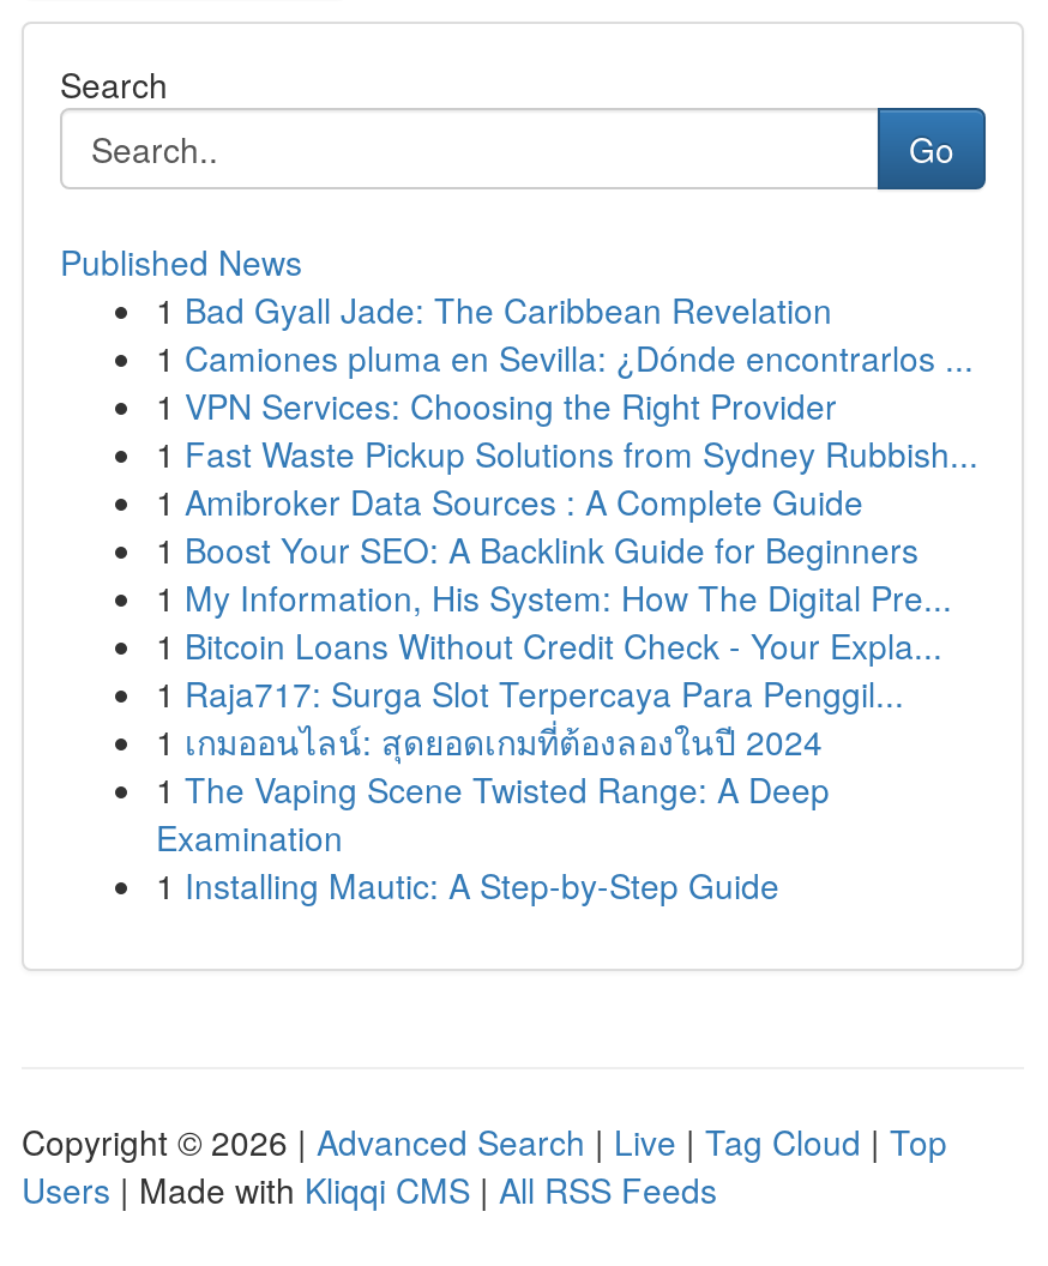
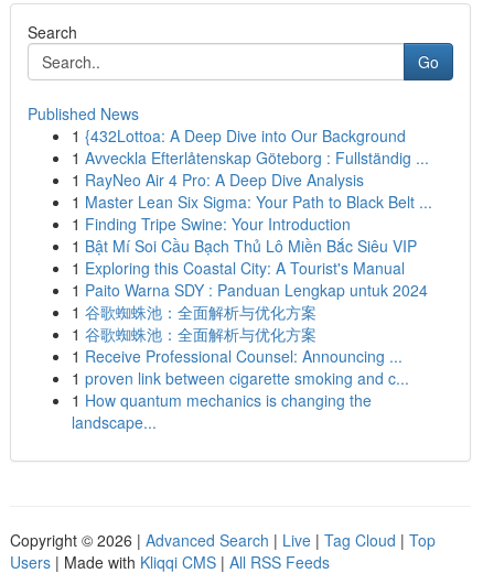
- 1 Bad Gyall Jade: The Caribbean Revelation
- 1 Camiones pluma en Sevilla: ¿Dónde encontrarlos ...
- 1 VPN Services: Choosing the Right Provider
- 1 Fast Waste Pickup Solutions from Sydney Rubbish...
- 1 Amibroker Data Sources : A Complete Guide
- 1 Boost Your SEO: A Backlink Guide for Beginners
- 1 My Information, His System: How The Digital Pre...
- 1 Bitcoin Loans Without Credit Check - Your Expla...
- 1 Raja717: Surga Slot Terpercaya Para Penggil...
- 1 เกมออนไลน์: สุดยอดเกมที่ต้องลองในปี 2024
- 1 The Vaping Scene Twisted Range: A Deep
- Examination
- 1 Installing Mautic: A Step-by-Step Guide
+ 1 {432Lottoa: A Deep Dive into Our Background
+ 1 Avveckla Efterlåtenskap Göteborg : Fullständig ...
+ 1 RayNeo Air 4 Pro: A Deep Dive Analysis
+ 1 Master Lean Six Sigma: Your Path to Black Belt ...
+ 1 Finding Tripe Swine: Your Introduction
+ 1 Bật Mí Soi Cầu Bạch Thủ Lô Miền Bắc Siêu VIP
+ 1 Exploring this Coastal City: A Tourist's Manual
+ 1 Paito Warna SDY : Panduan Lengkap untuk 2024
+ 1 谷歌蜘蛛池：全面解析与优化方案
+ 1 谷歌蜘蛛池：全面解析与优化方案
+ 1 Receive Professional Counsel: Announcing ...
+ 1 proven link between cigarette smoking and c...
+ 1 How quantum mechanics is changing the
+ landscape...
